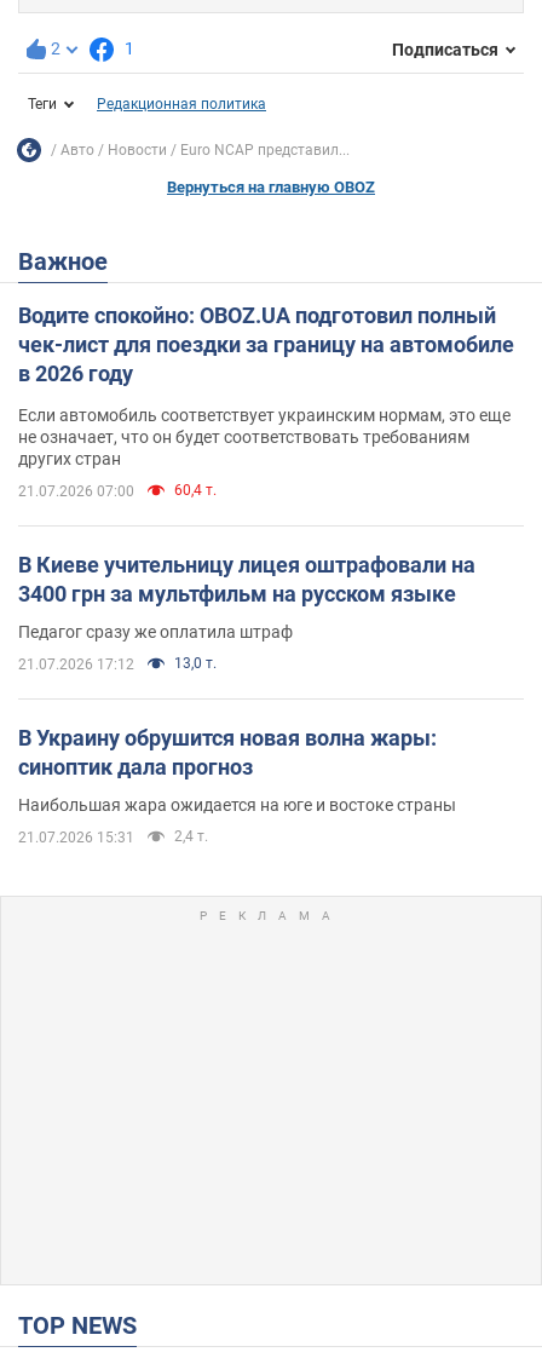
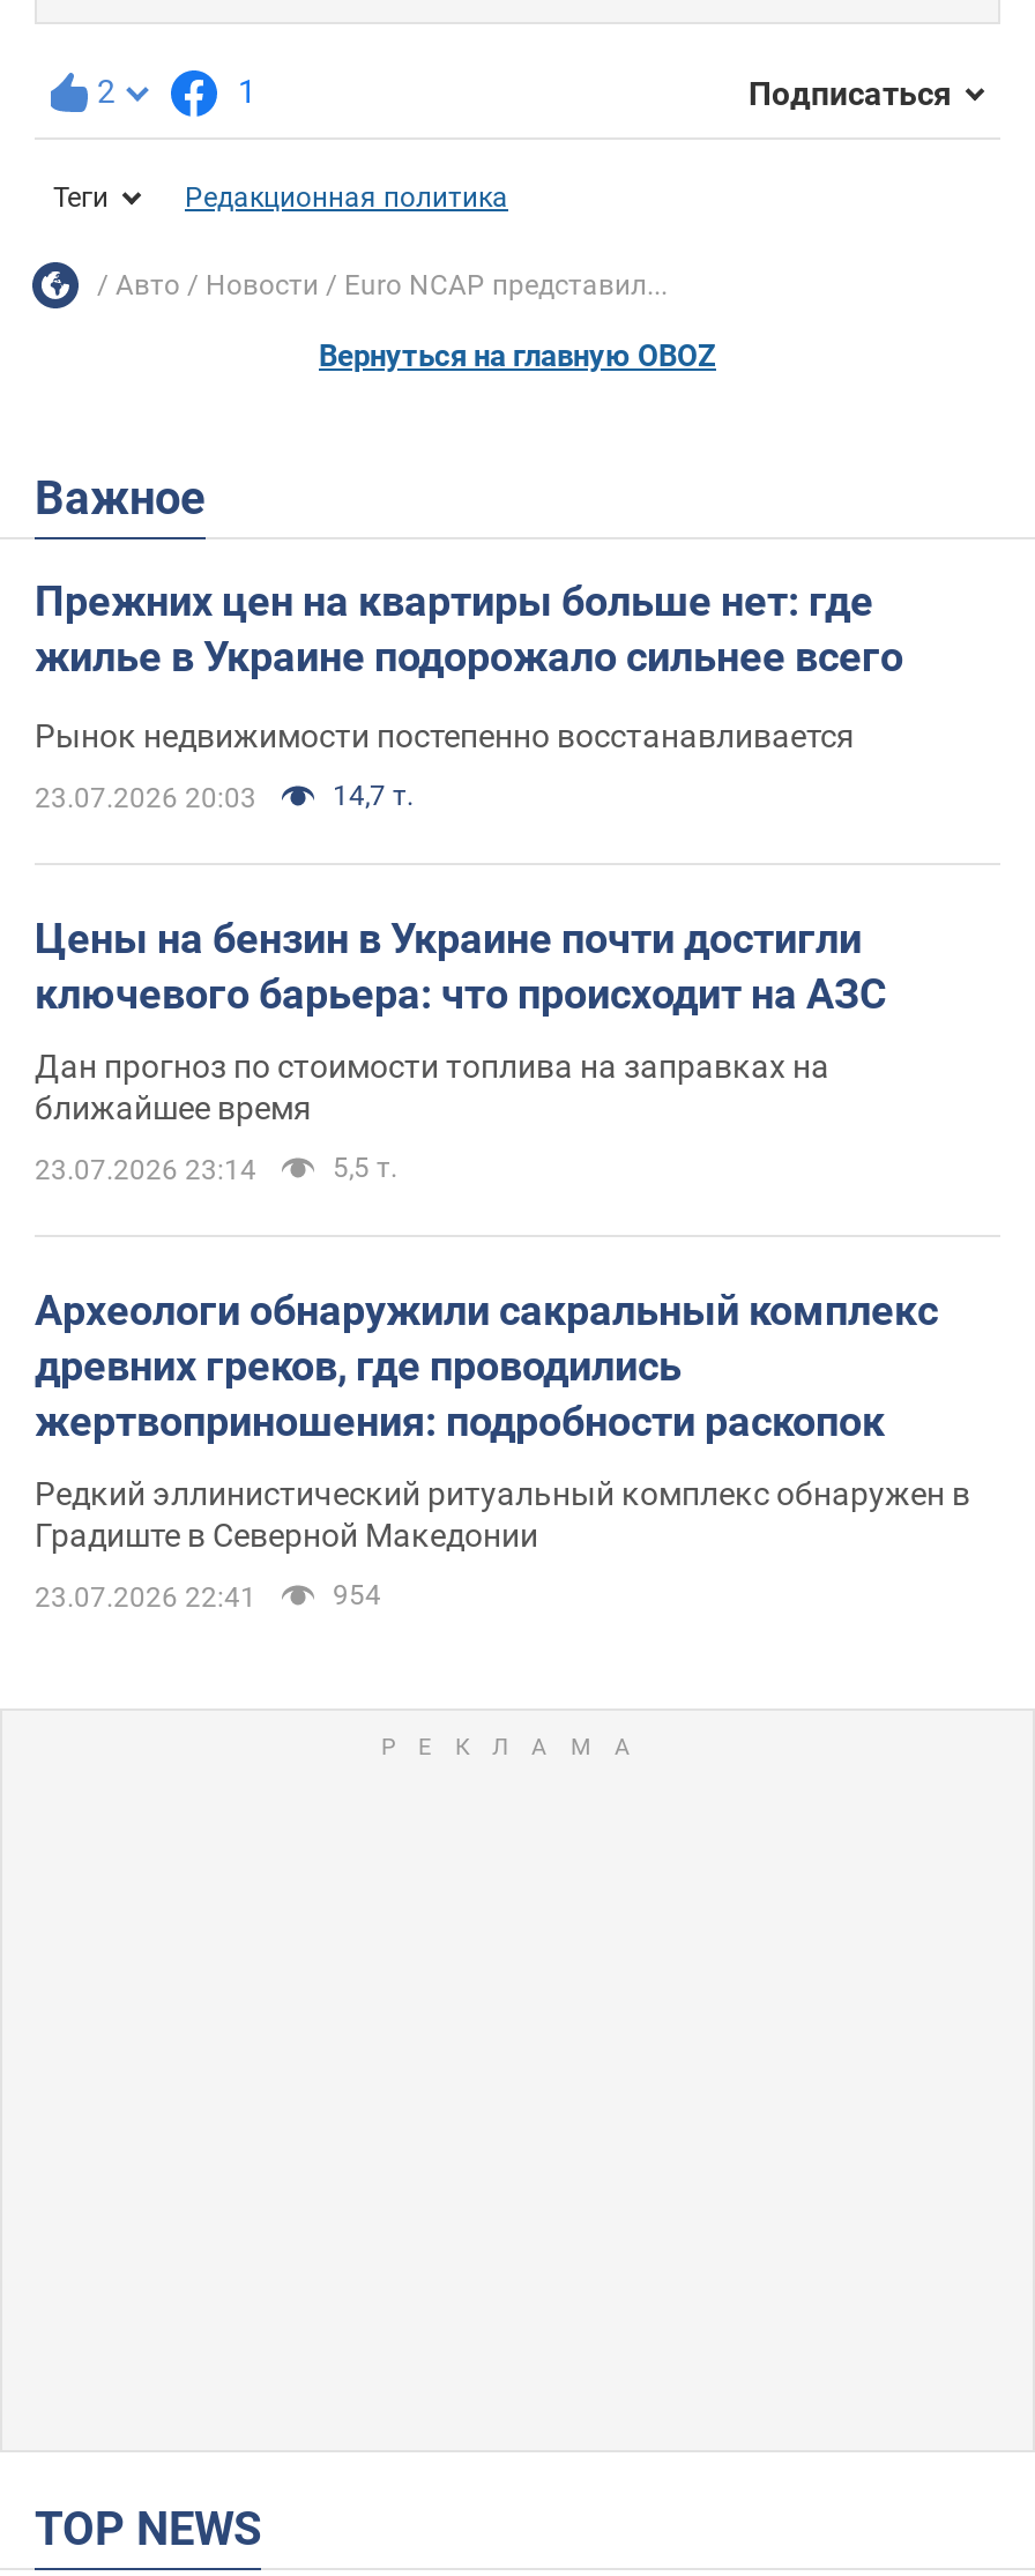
- Водите спокойно: OBOZ.UA подготовил полный
- чек-лист для поездки за границу на автомобиле
- в 2026 году
+ Прежних цен на квартиры больше нет: где
+ жилье в Украине подорожало сильнее всего

- Если автомобиль соответствует украинским нормам, это еще
- не означает, что он будет соответствовать требованиям
- других стран
+ Рынок недвижимости постепенно восстанавливается

- 21.07.2026 07:00
- 60,4 т.
+ 23.07.2026 20:03
+ 14,7 т.

- В Киеве учительницу лицея оштрафовали на
- 3400 грн за мультфильм на русском языке
+ Цены на бензин в Украине почти достигли
+ ключевого барьера: что происходит на АЗС

- Педагог сразу же оплатила штраф
+ Дан прогноз по стоимости топлива на заправках на
+ ближайшее время

- 21.07.2026 17:12
- 13,0 т.
+ 23.07.2026 23:14
+ 5,5 т.

- В Украину обрушится новая волна жары:
- синоптик дала прогноз
+ Археологи обнаружили сакральный комплекс
+ древних греков, где проводились
+ жертвоприношения: подробности раскопок

- Наибольшая жара ожидается на юге и востоке страны
+ Редкий эллинистический ритуальный комплекс обнаружен в
+ Градиште в Северной Македонии

- 21.07.2026 15:31
- 2,4 т.
+ 23.07.2026 22:41
+ 954
